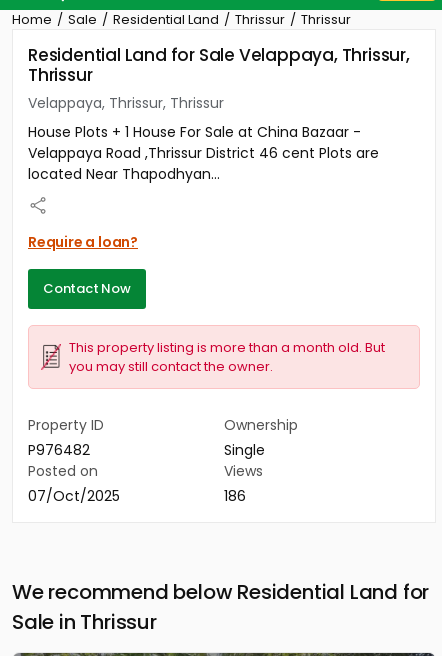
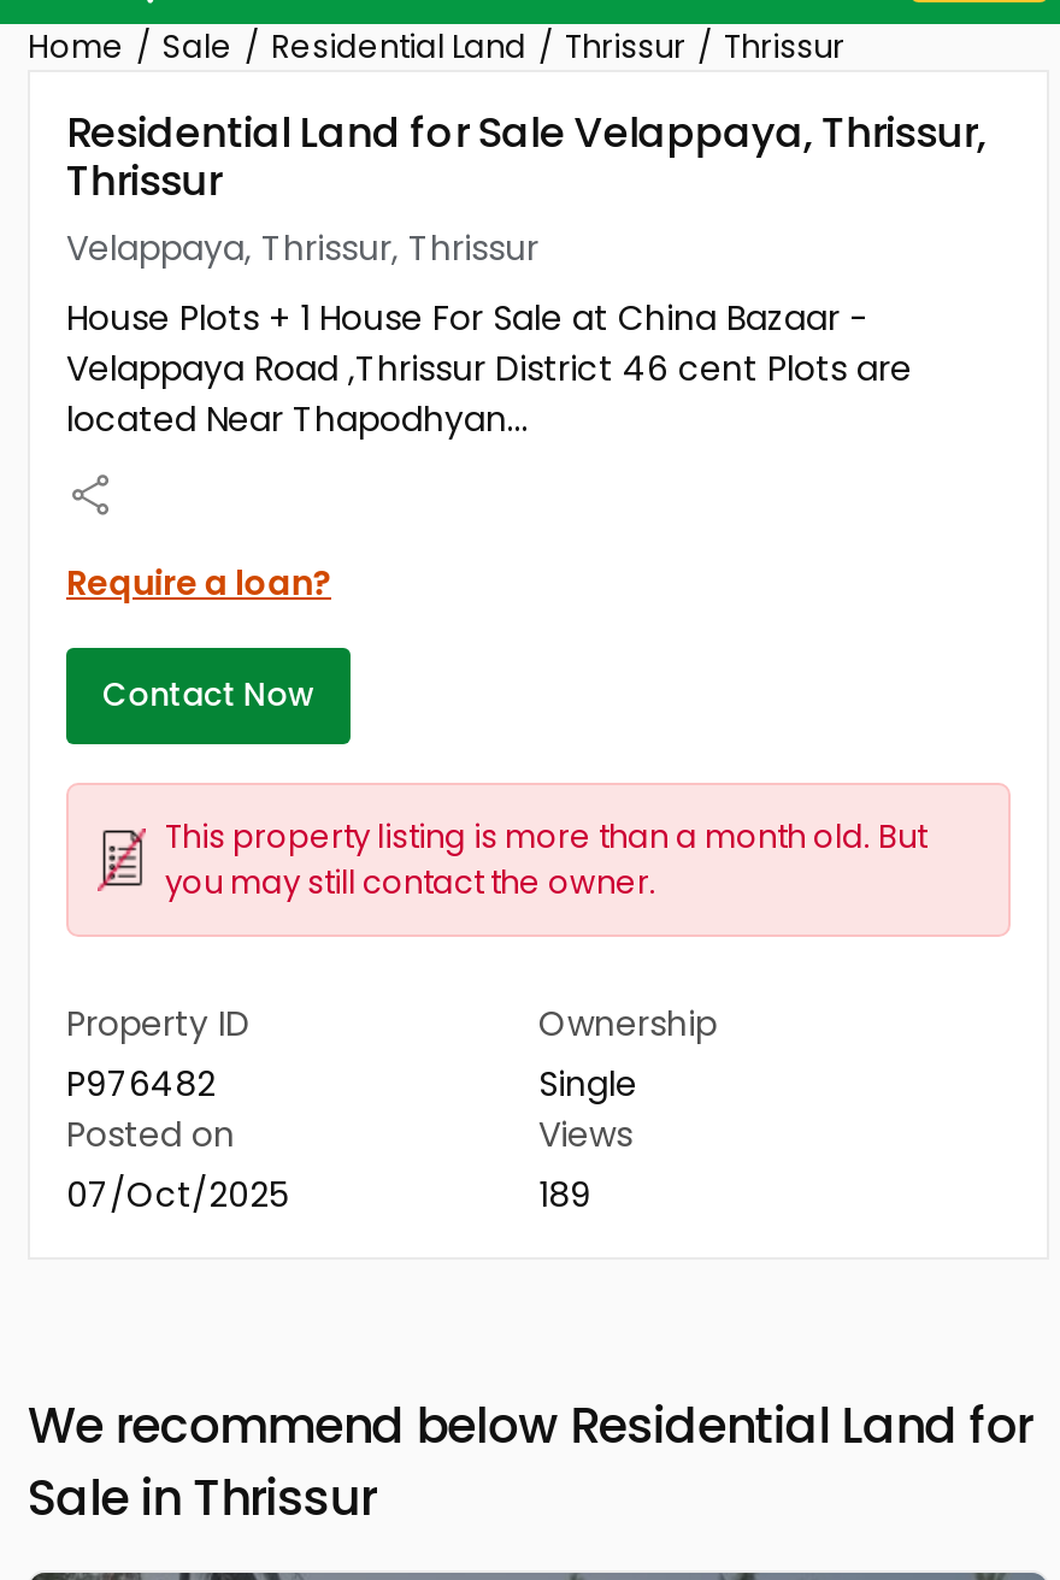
- 186
+ 189
